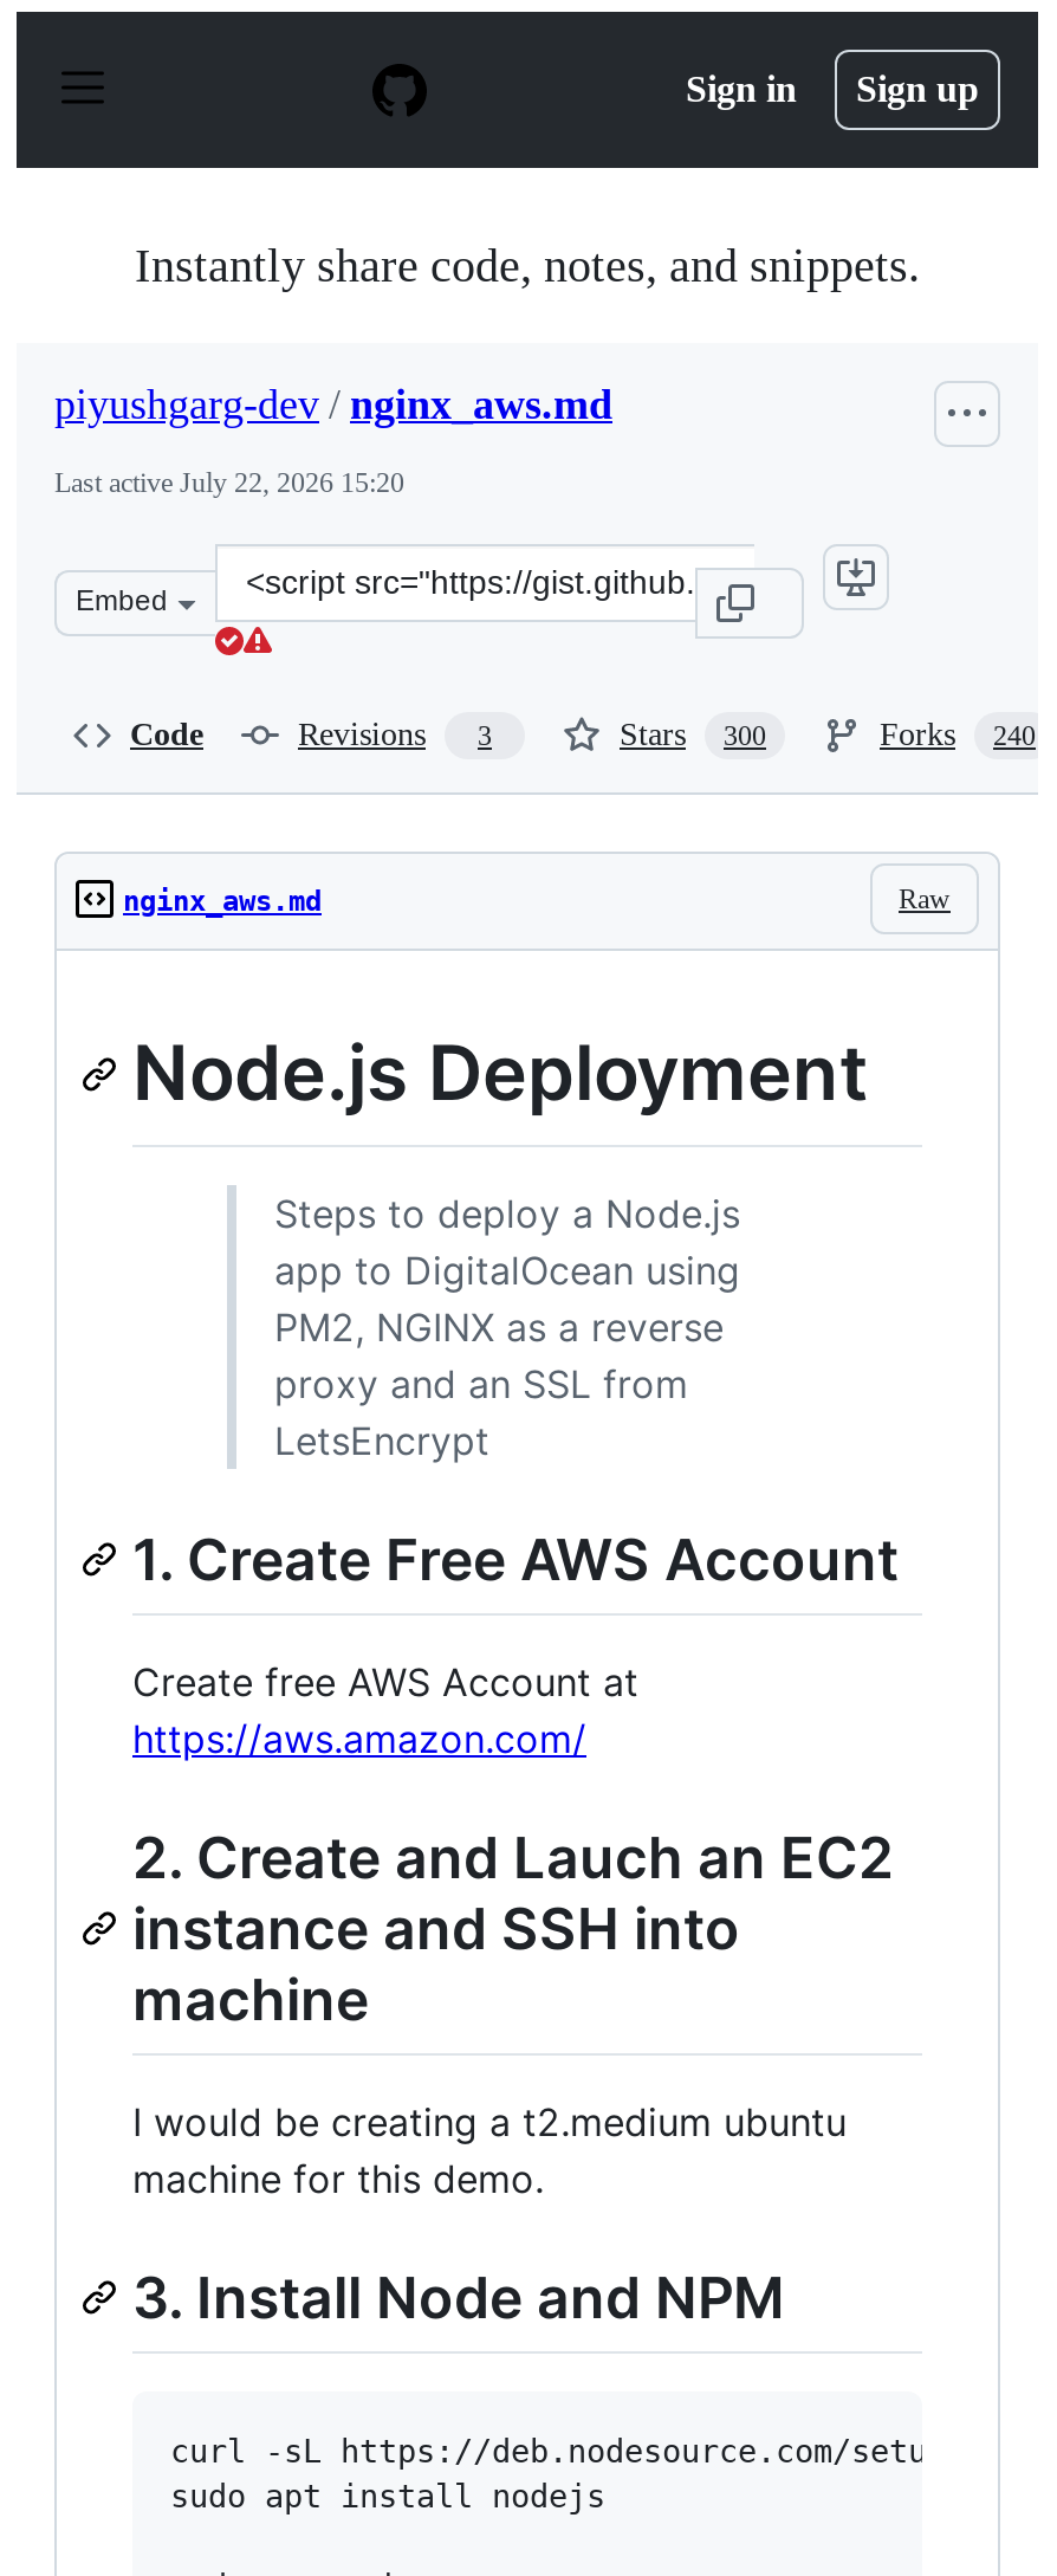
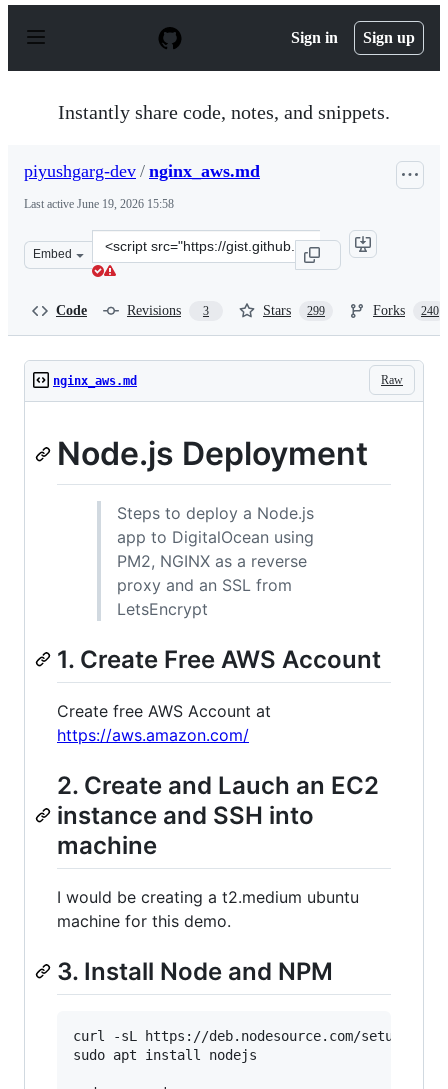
- Last active July 22, 2026 15:20
+ Last active June 19, 2026 15:58

- Stars 300
+ Stars 299
